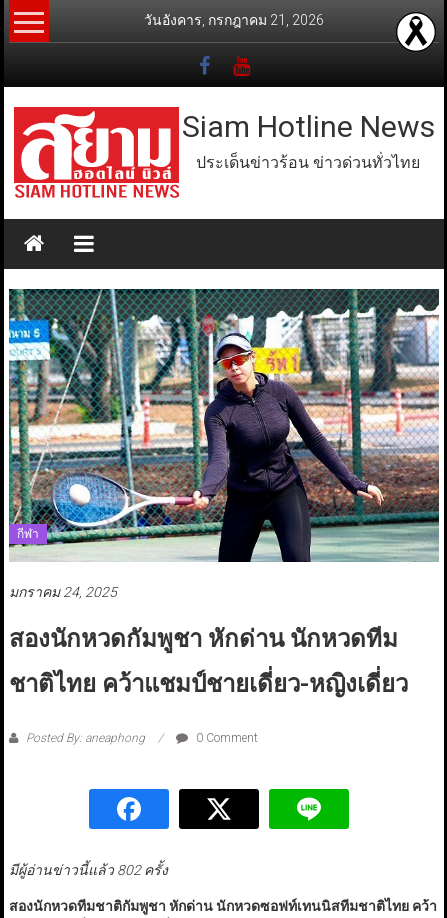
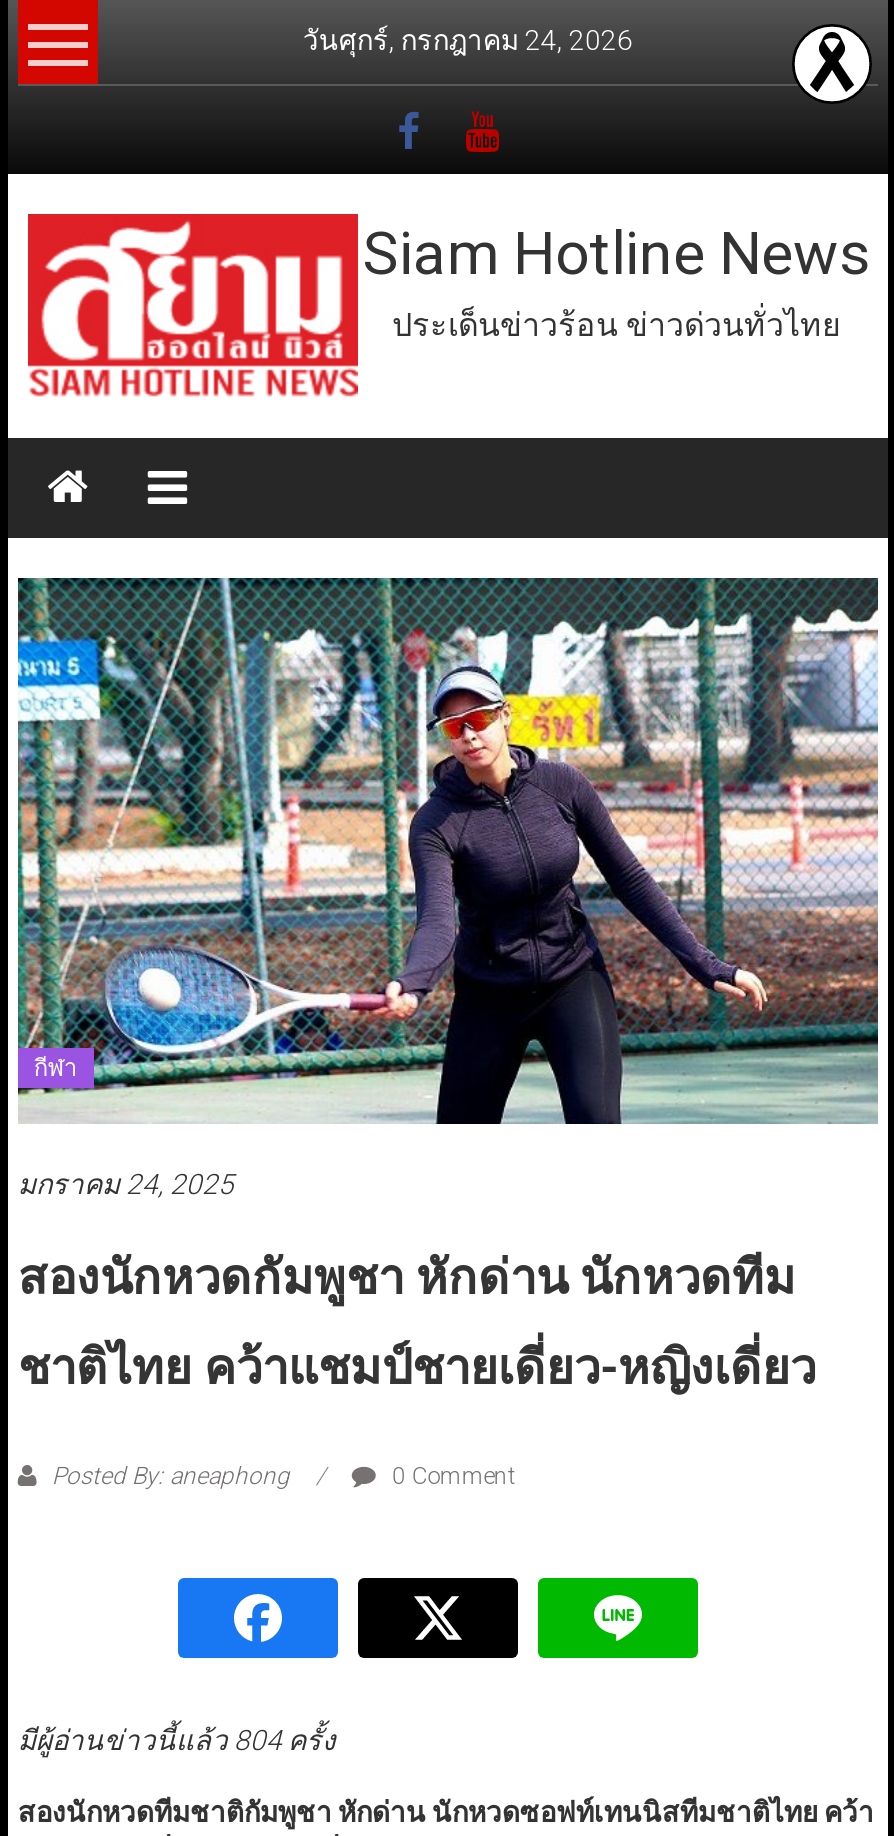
- วันอังคาร, กรกฎาคม 21, 2026
+ วันศุกร์, กรกฎาคม 24, 2026

- มีผู้อ่านข่าวนี้แล้ว 802 ครั้ง
+ มีผู้อ่านข่าวนี้แล้ว 804 ครั้ง
